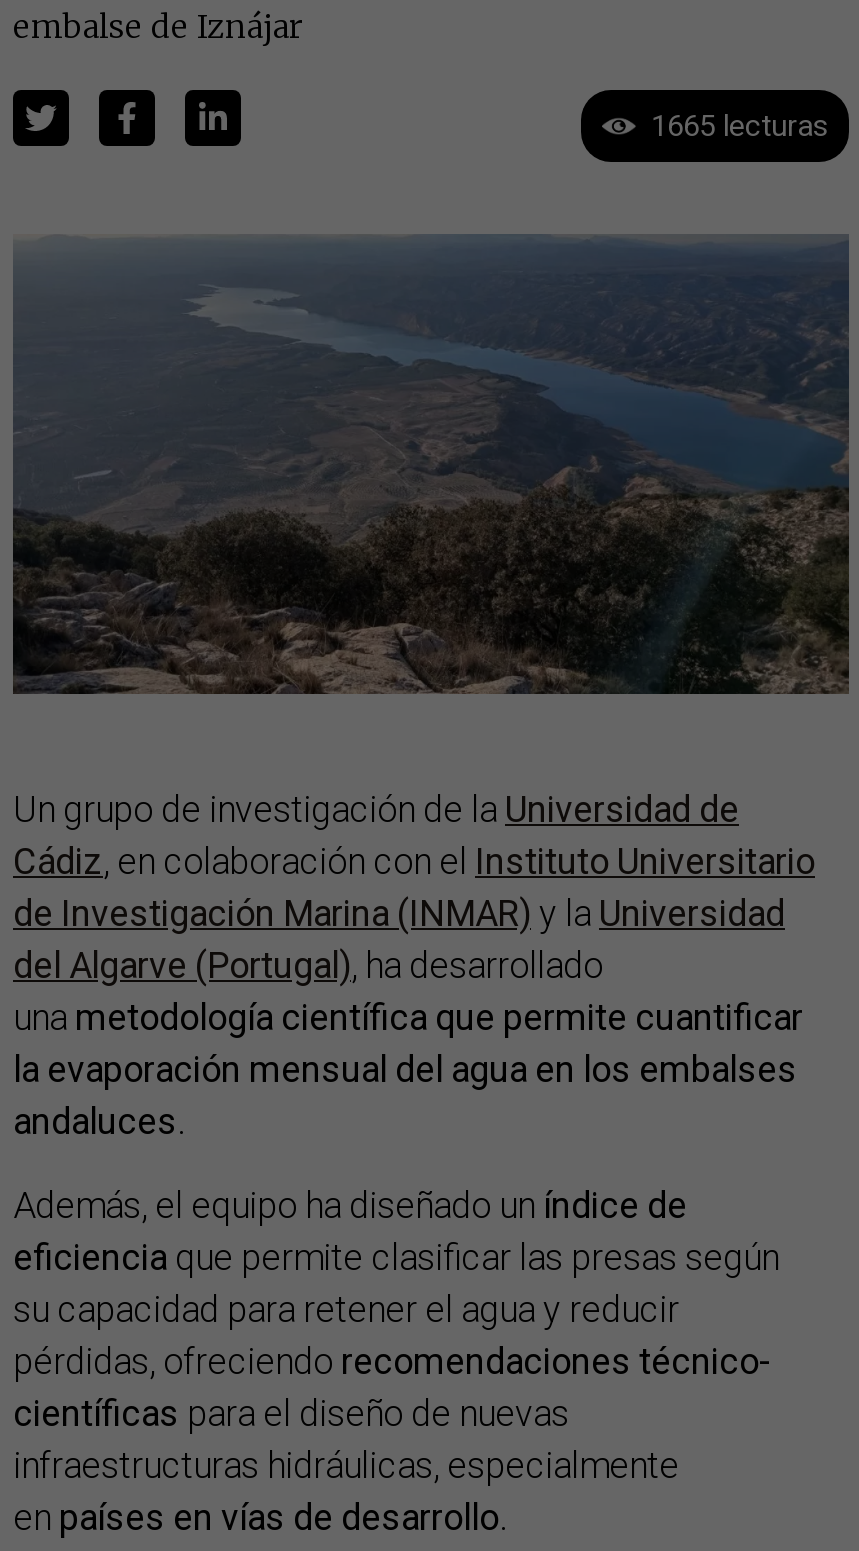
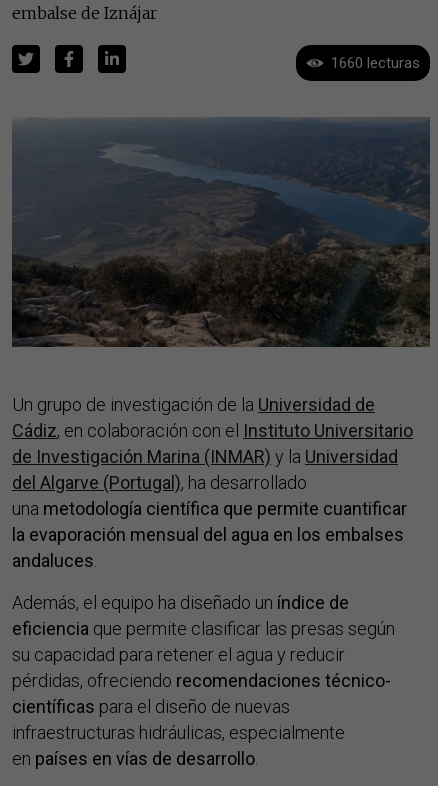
- 1665 lecturas
+ 1660 lecturas
